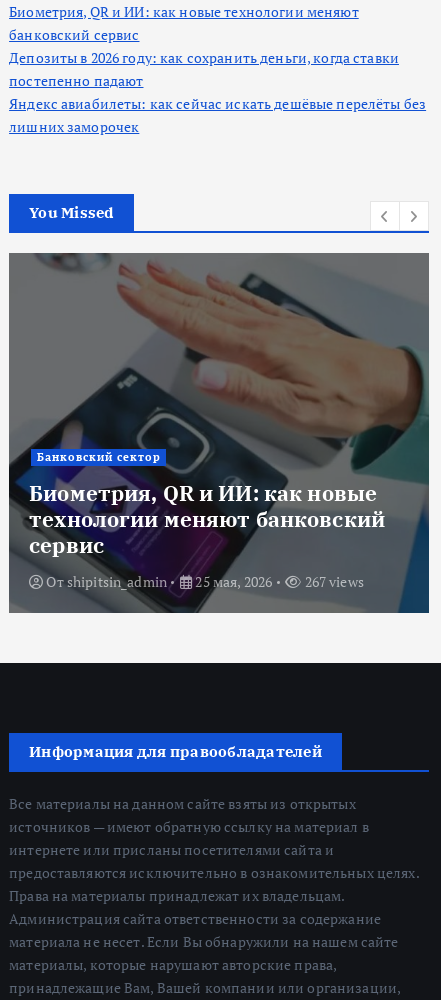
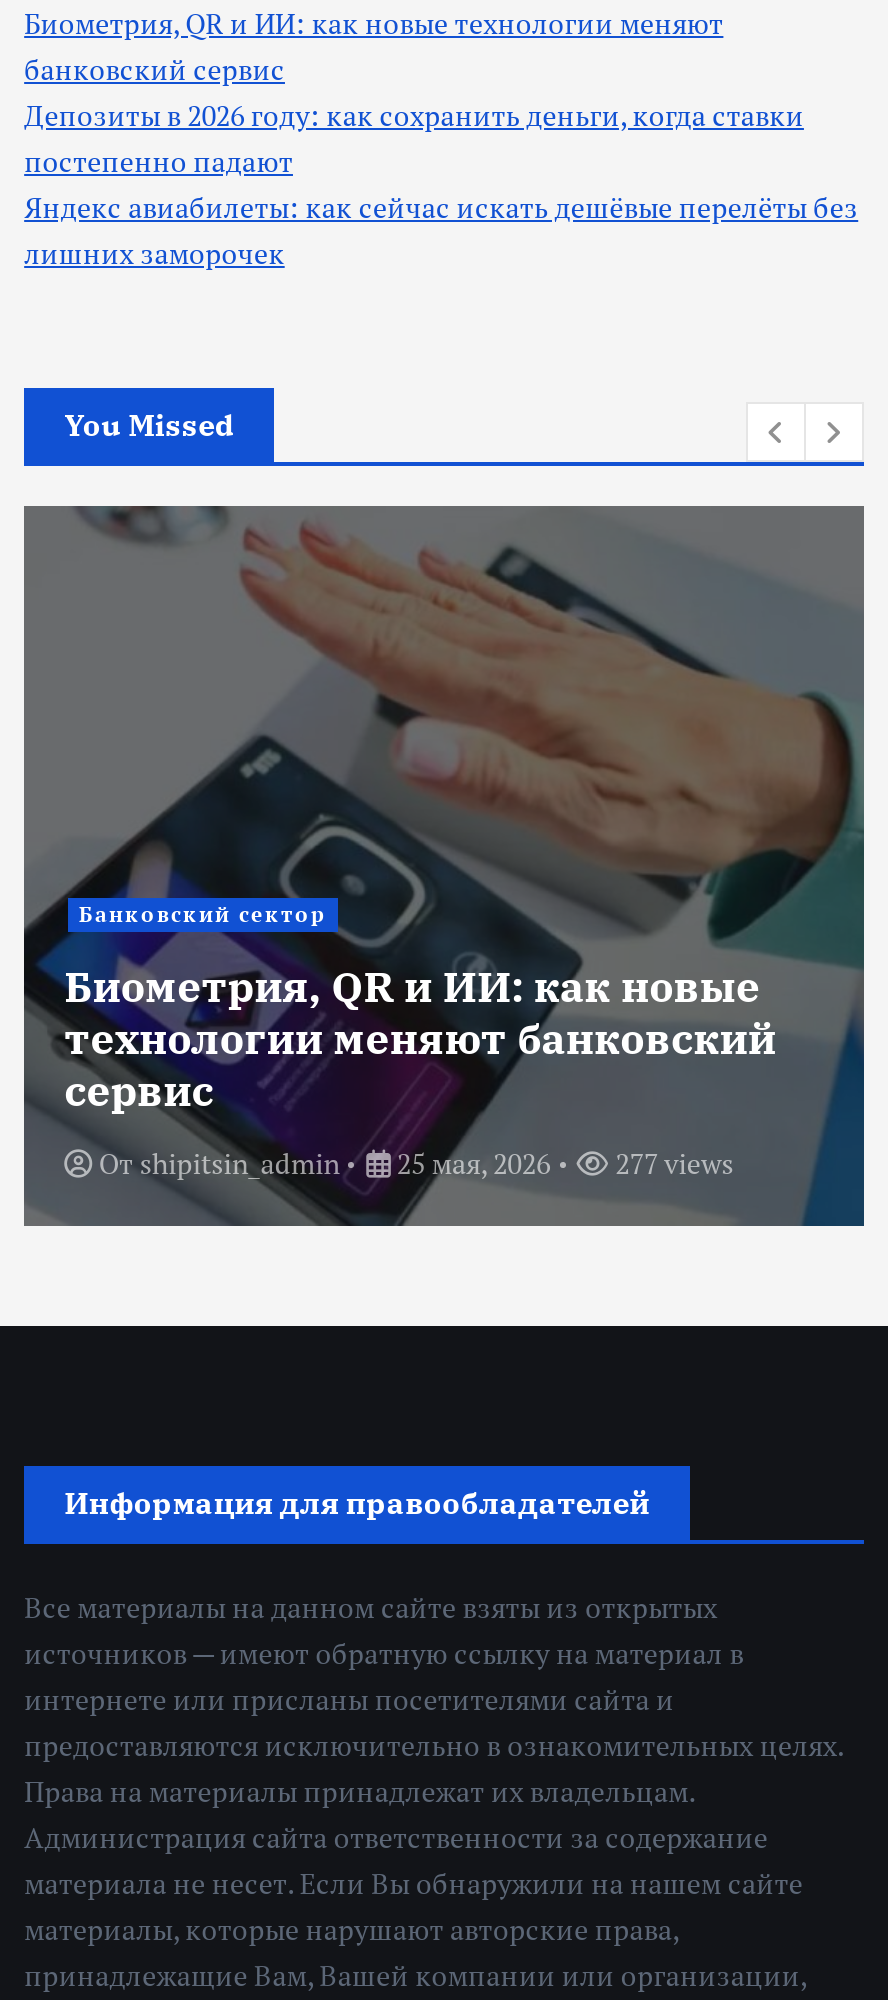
- 267 views
+ 277 views
